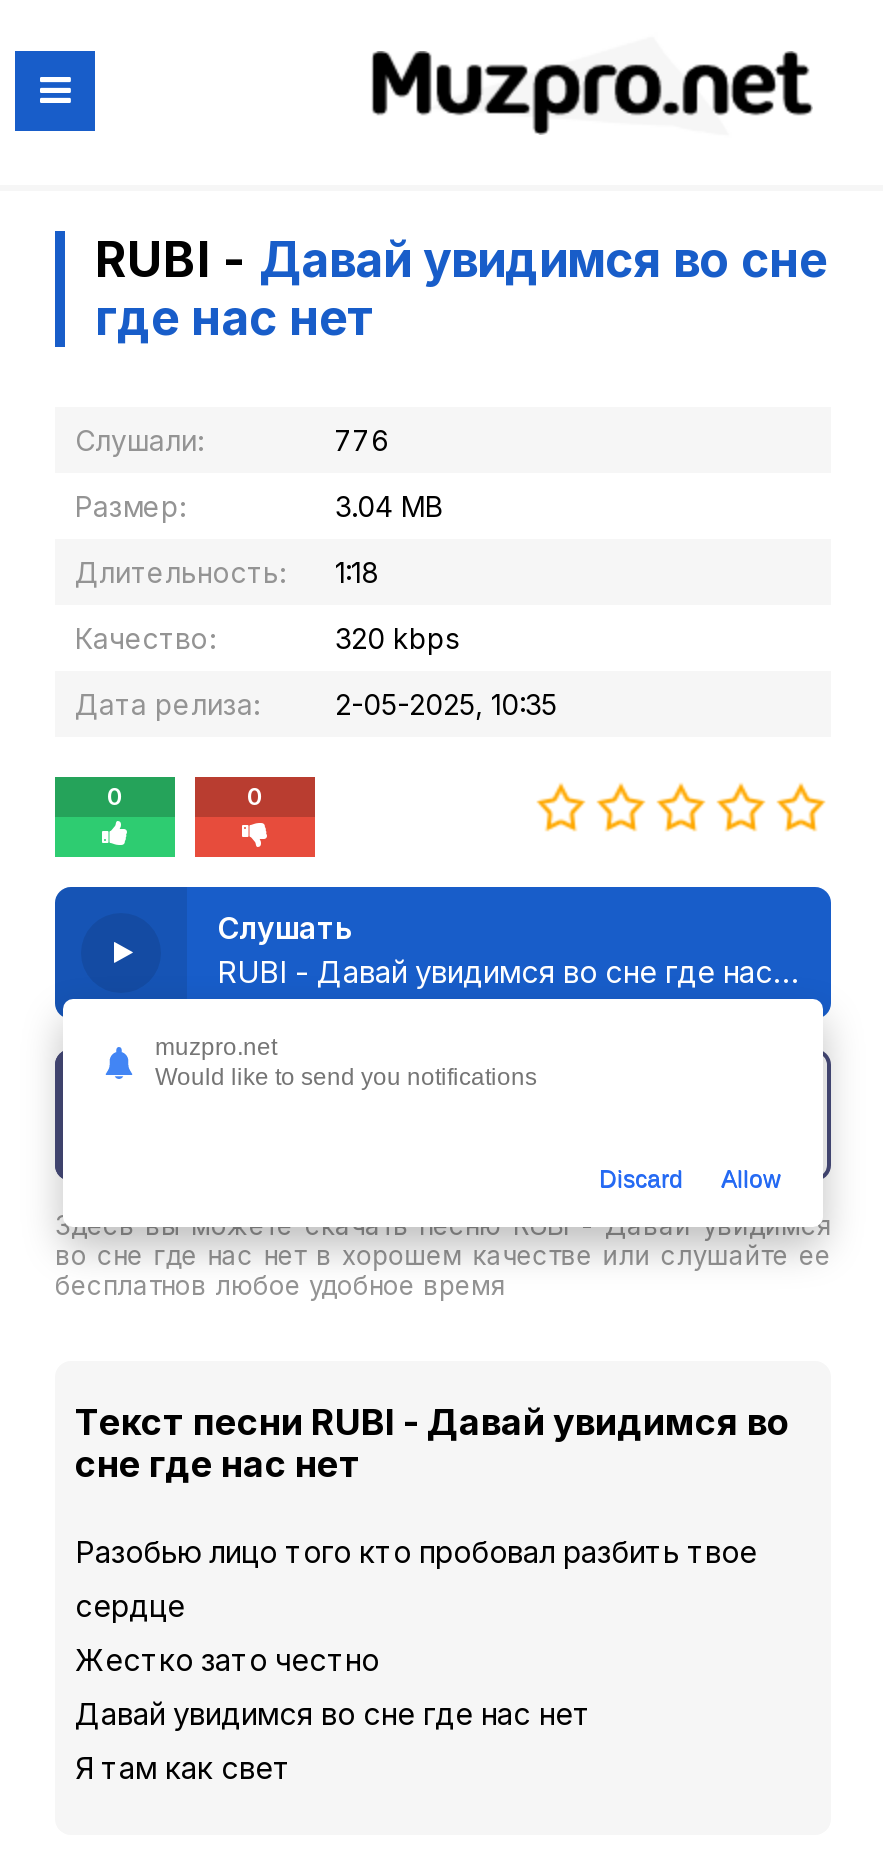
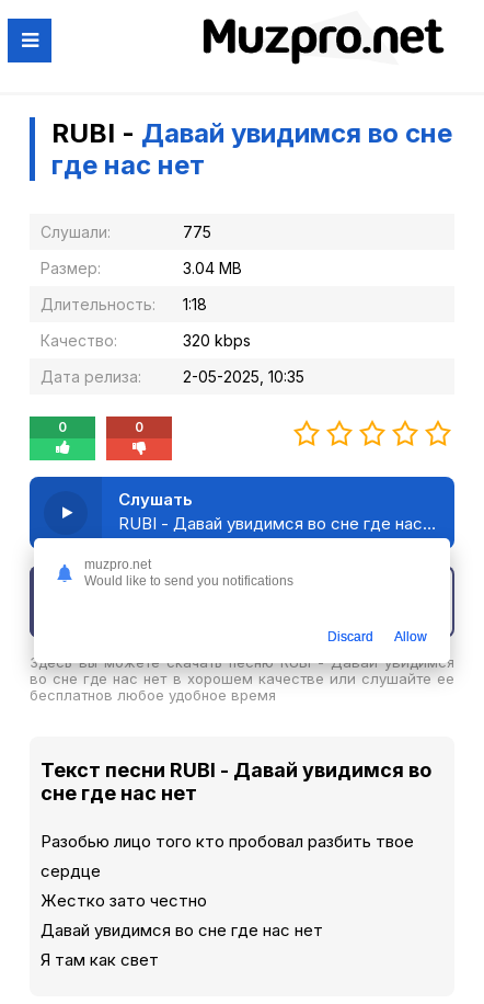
- 776
+ 775
